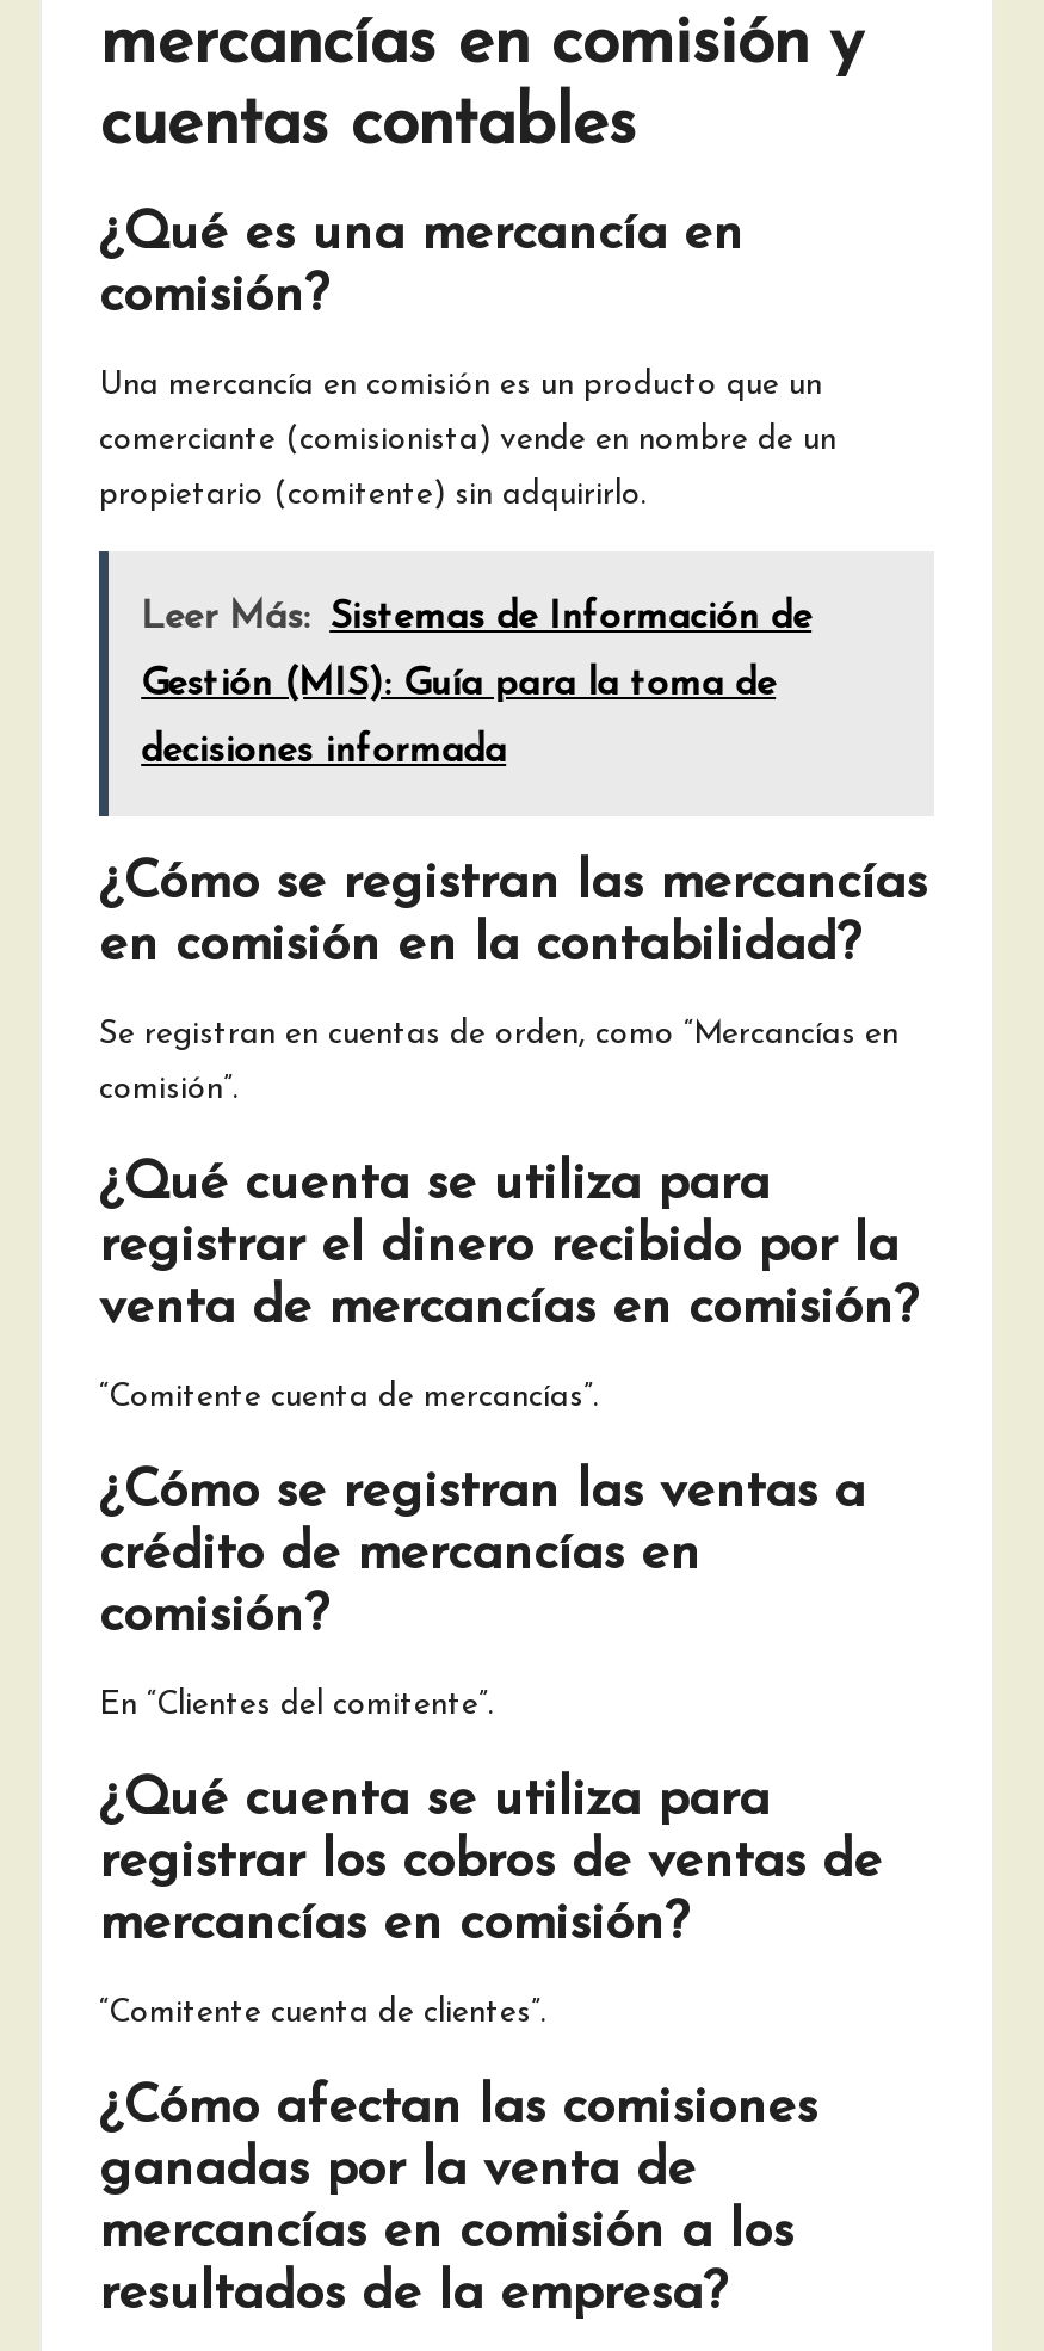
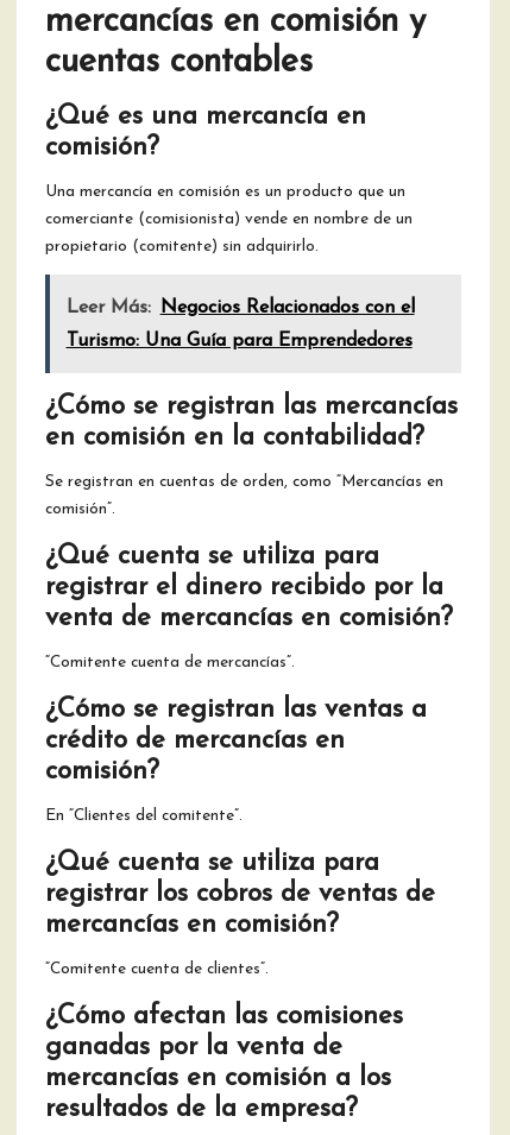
- Leer Más: Sistemas de Información de
- Gestión (MIS): Guía para la toma de
- decisiones informada
+ Leer Más: Negocios Relacionados con el
+ Turismo: Una Guía para Emprendedores
